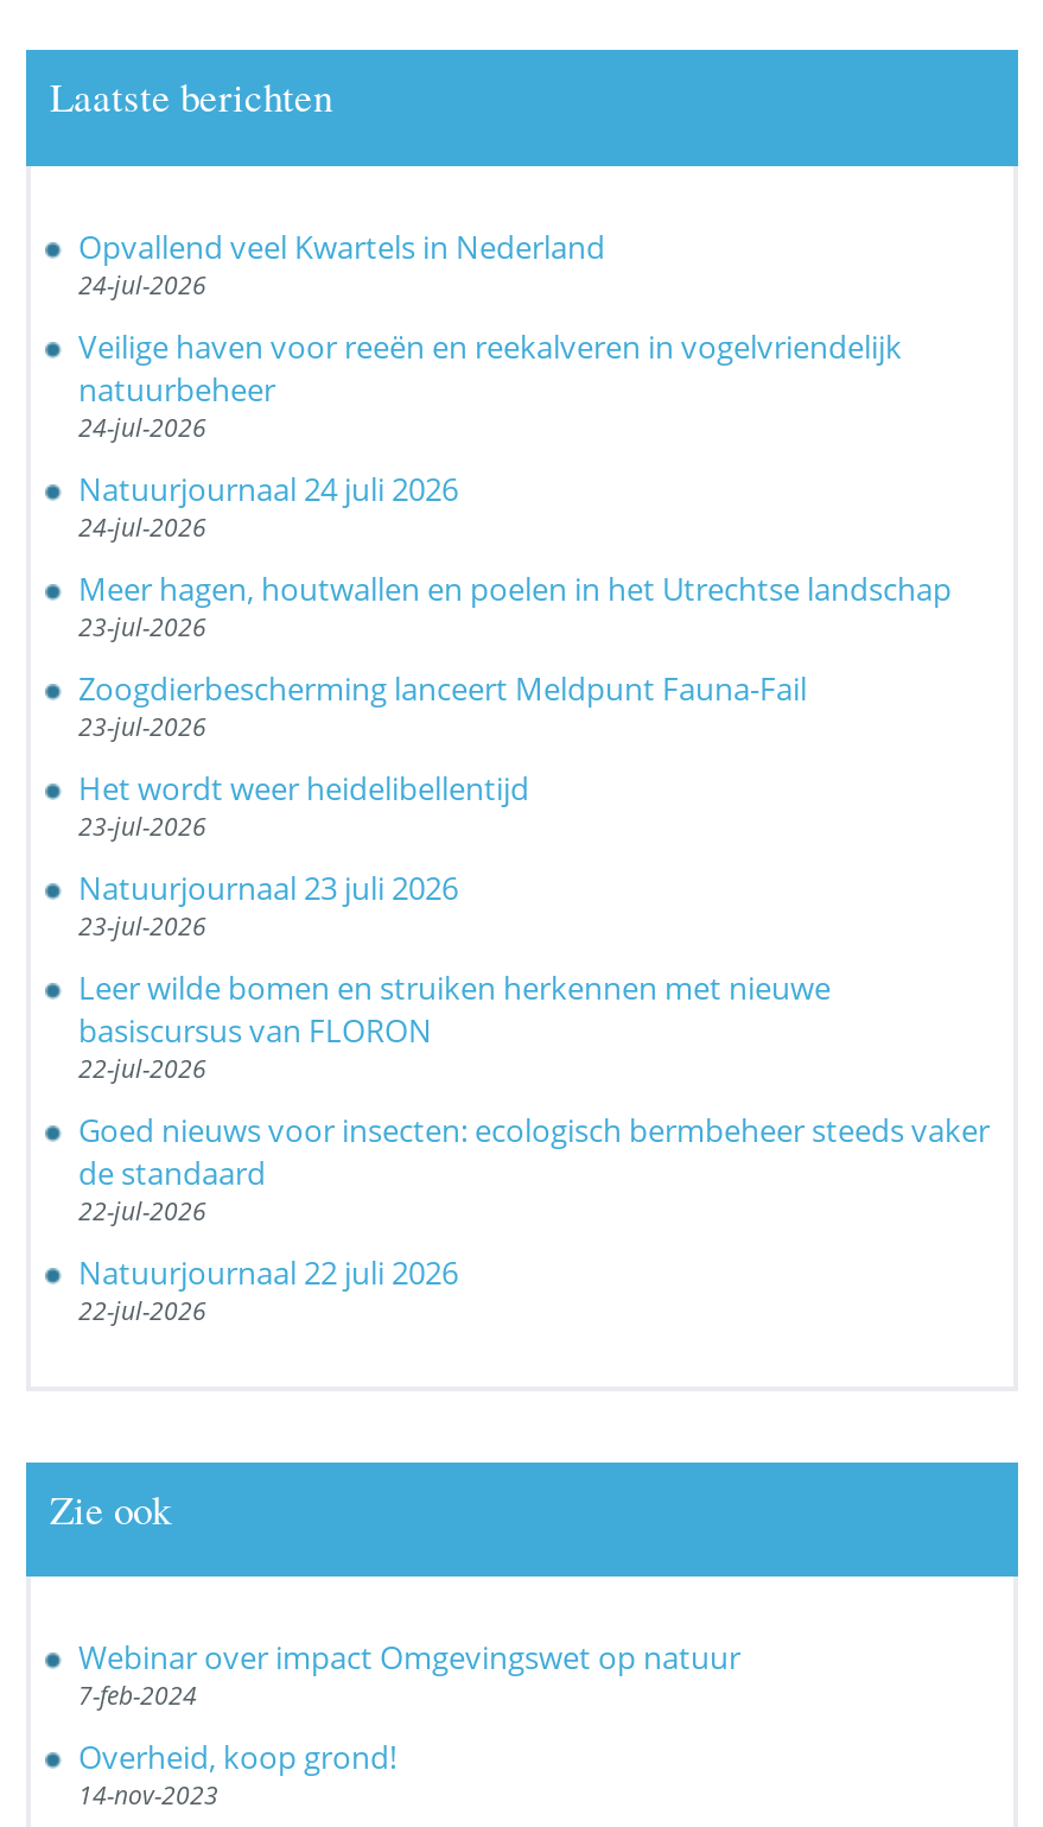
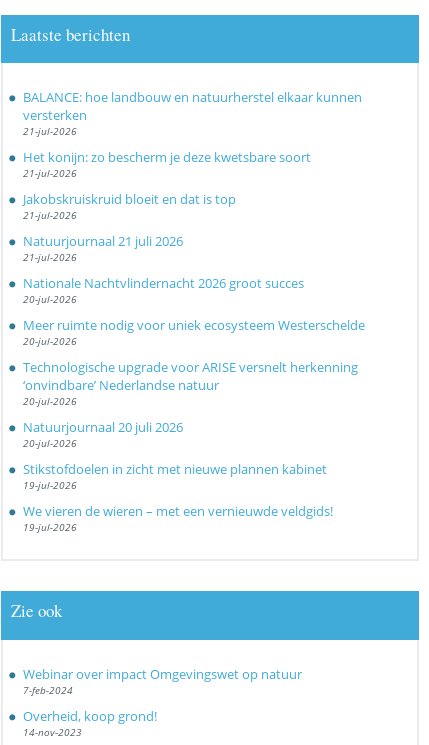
- Opvallend veel Kwartels in Nederland
- 24-jul-2026
+ BALANCE: hoe landbouw en natuurherstel elkaar kunnen
+ versterken
+ 21-jul-2026

- Veilige haven voor reeën en reekalveren in vogelvriendelijk
- natuurbeheer
- 24-jul-2026
+ Het konijn: zo bescherm je deze kwetsbare soort
+ 21-jul-2026

- Natuurjournaal 24 juli 2026
- 24-jul-2026
+ Jakobskruiskruid bloeit en dat is top
+ 21-jul-2026

- Meer hagen, houtwallen en poelen in het Utrechtse landschap
- 23-jul-2026
+ Natuurjournaal 21 juli 2026
+ 21-jul-2026

- Zoogdierbescherming lanceert Meldpunt Fauna-Fail
- 23-jul-2026
+ Nationale Nachtvlindernacht 2026 groot succes
+ 20-jul-2026

- Het wordt weer heidelibellentijd
- 23-jul-2026
+ Meer ruimte nodig voor uniek ecosysteem Westerschelde
+ 20-jul-2026

- Natuurjournaal 23 juli 2026
- 23-jul-2026
+ Technologische upgrade voor ARISE versnelt herkenning
+ ‘onvindbare’ Nederlandse natuur
+ 20-jul-2026

- Leer wilde bomen en struiken herkennen met nieuwe
- basiscursus van FLORON
- 22-jul-2026
+ Natuurjournaal 20 juli 2026
+ 20-jul-2026

- Goed nieuws voor insecten: ecologisch bermbeheer steeds vaker
- de standaard
- 22-jul-2026
+ Stikstofdoelen in zicht met nieuwe plannen kabinet
+ 19-jul-2026

- Natuurjournaal 22 juli 2026
- 22-jul-2026
+ We vieren de wieren – met een vernieuwde veldgids!
+ 19-jul-2026
